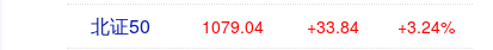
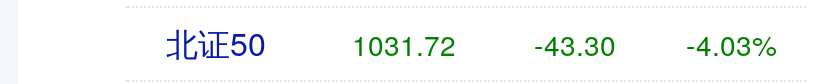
- 1079.04
+ 1031.72

- +33.84
+ -43.30

- +3.24%
+ -4.03%
